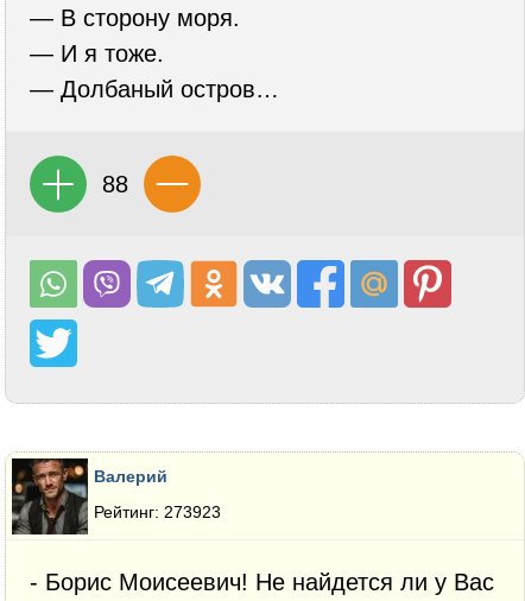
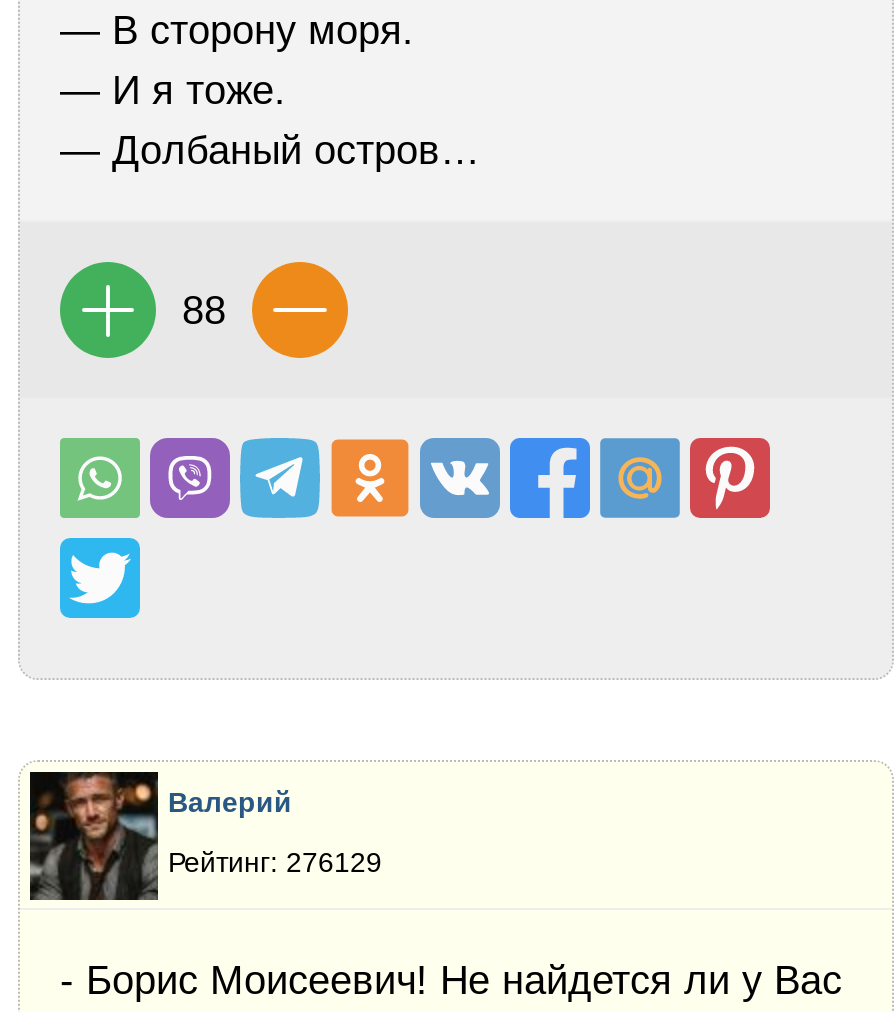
- Рейтинг: 273923
+ Рейтинг: 276129
